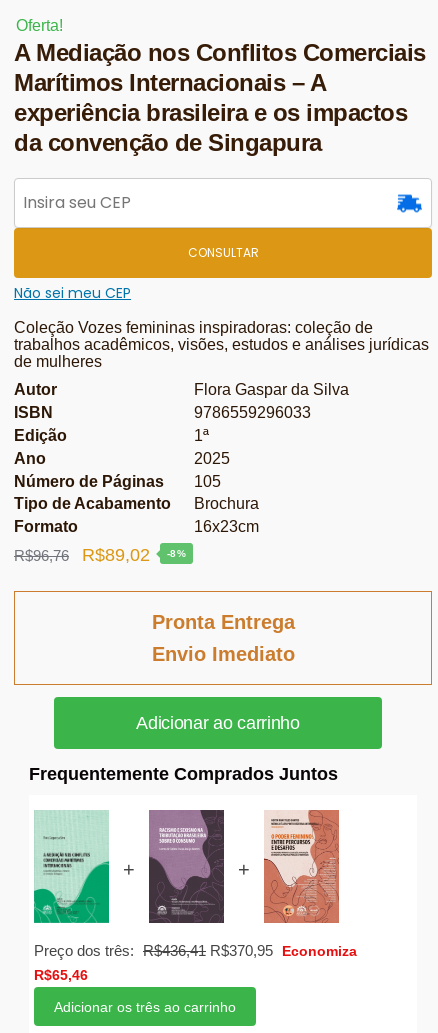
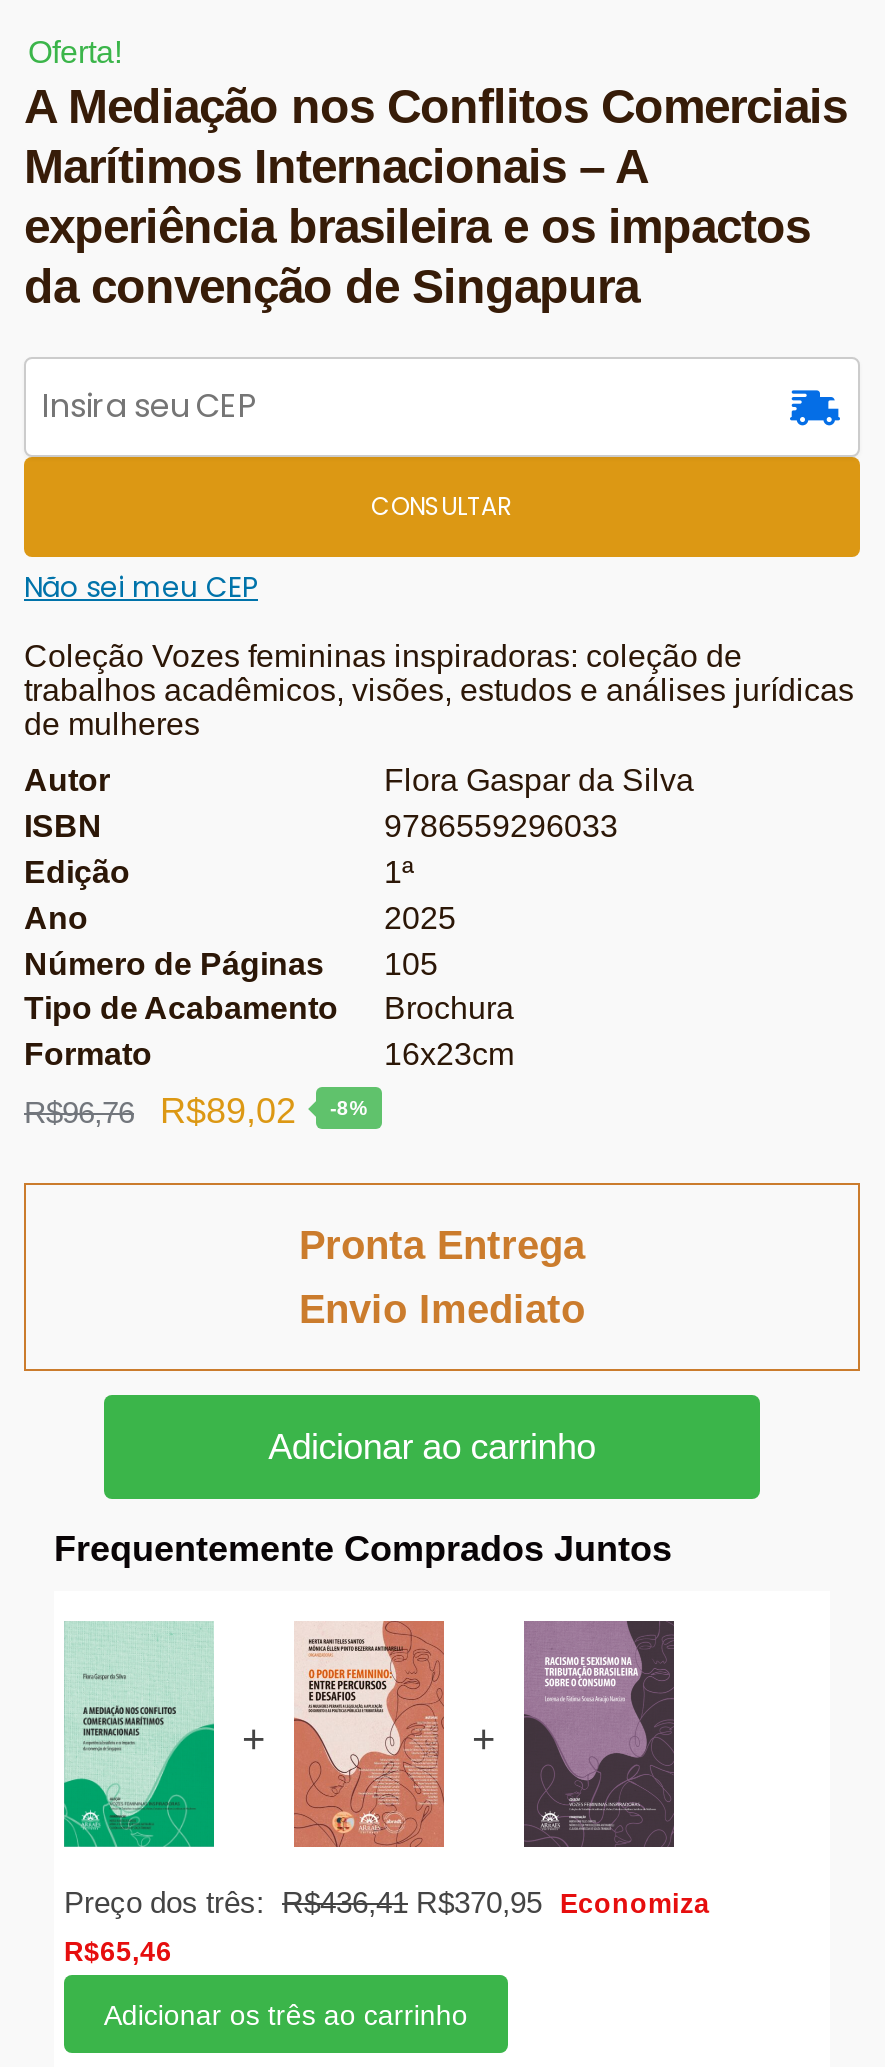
- [image]
+ [image]

- [image]
+ [image]
